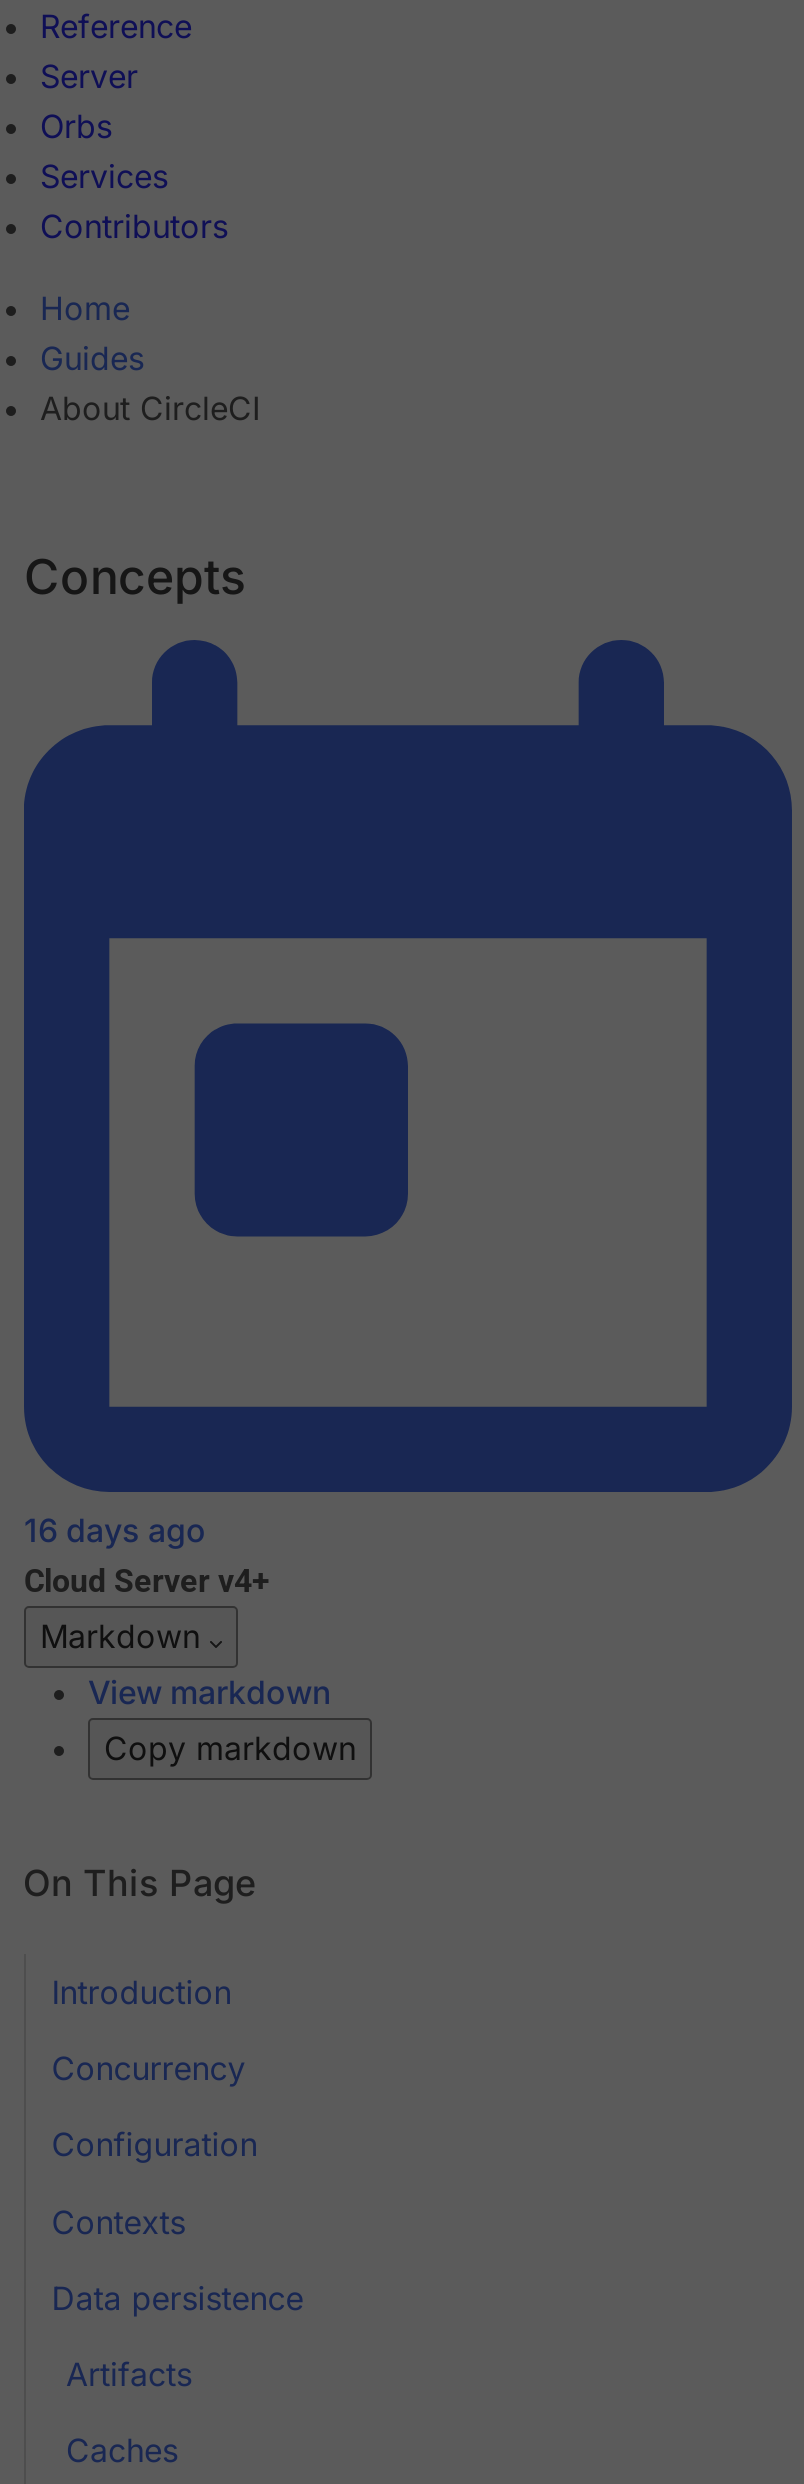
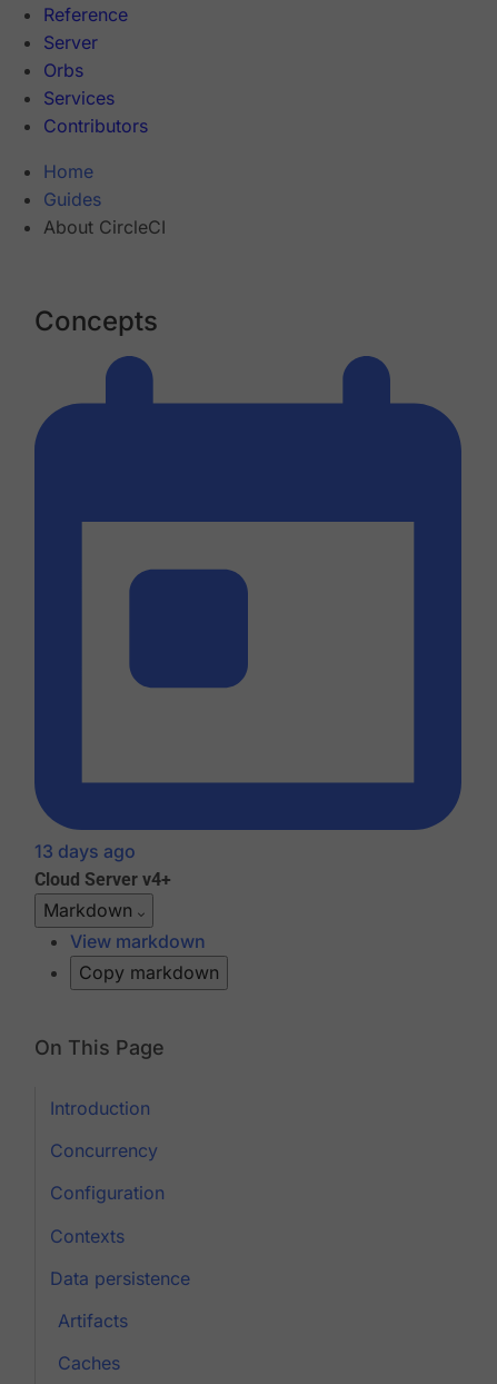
- 16 days ago
+ 13 days ago
